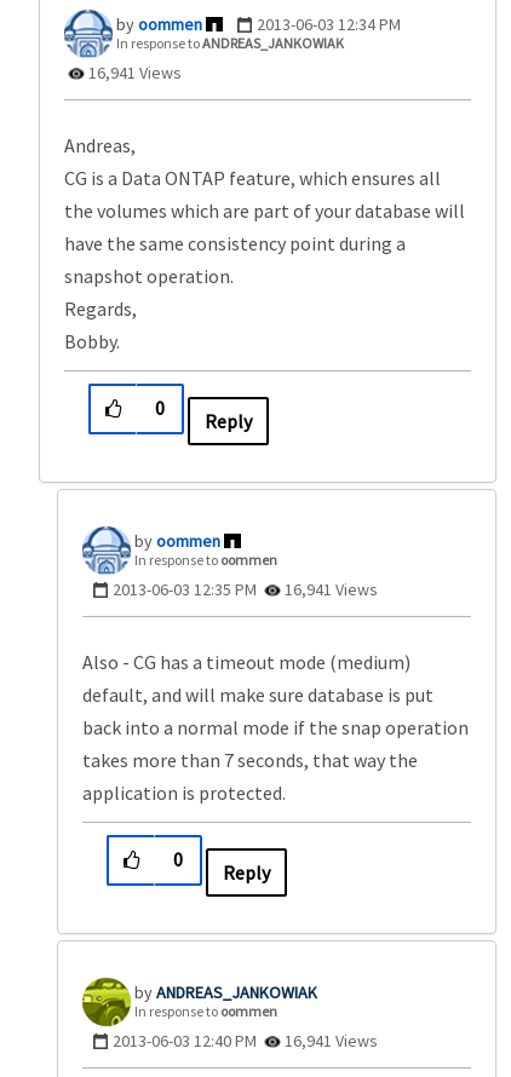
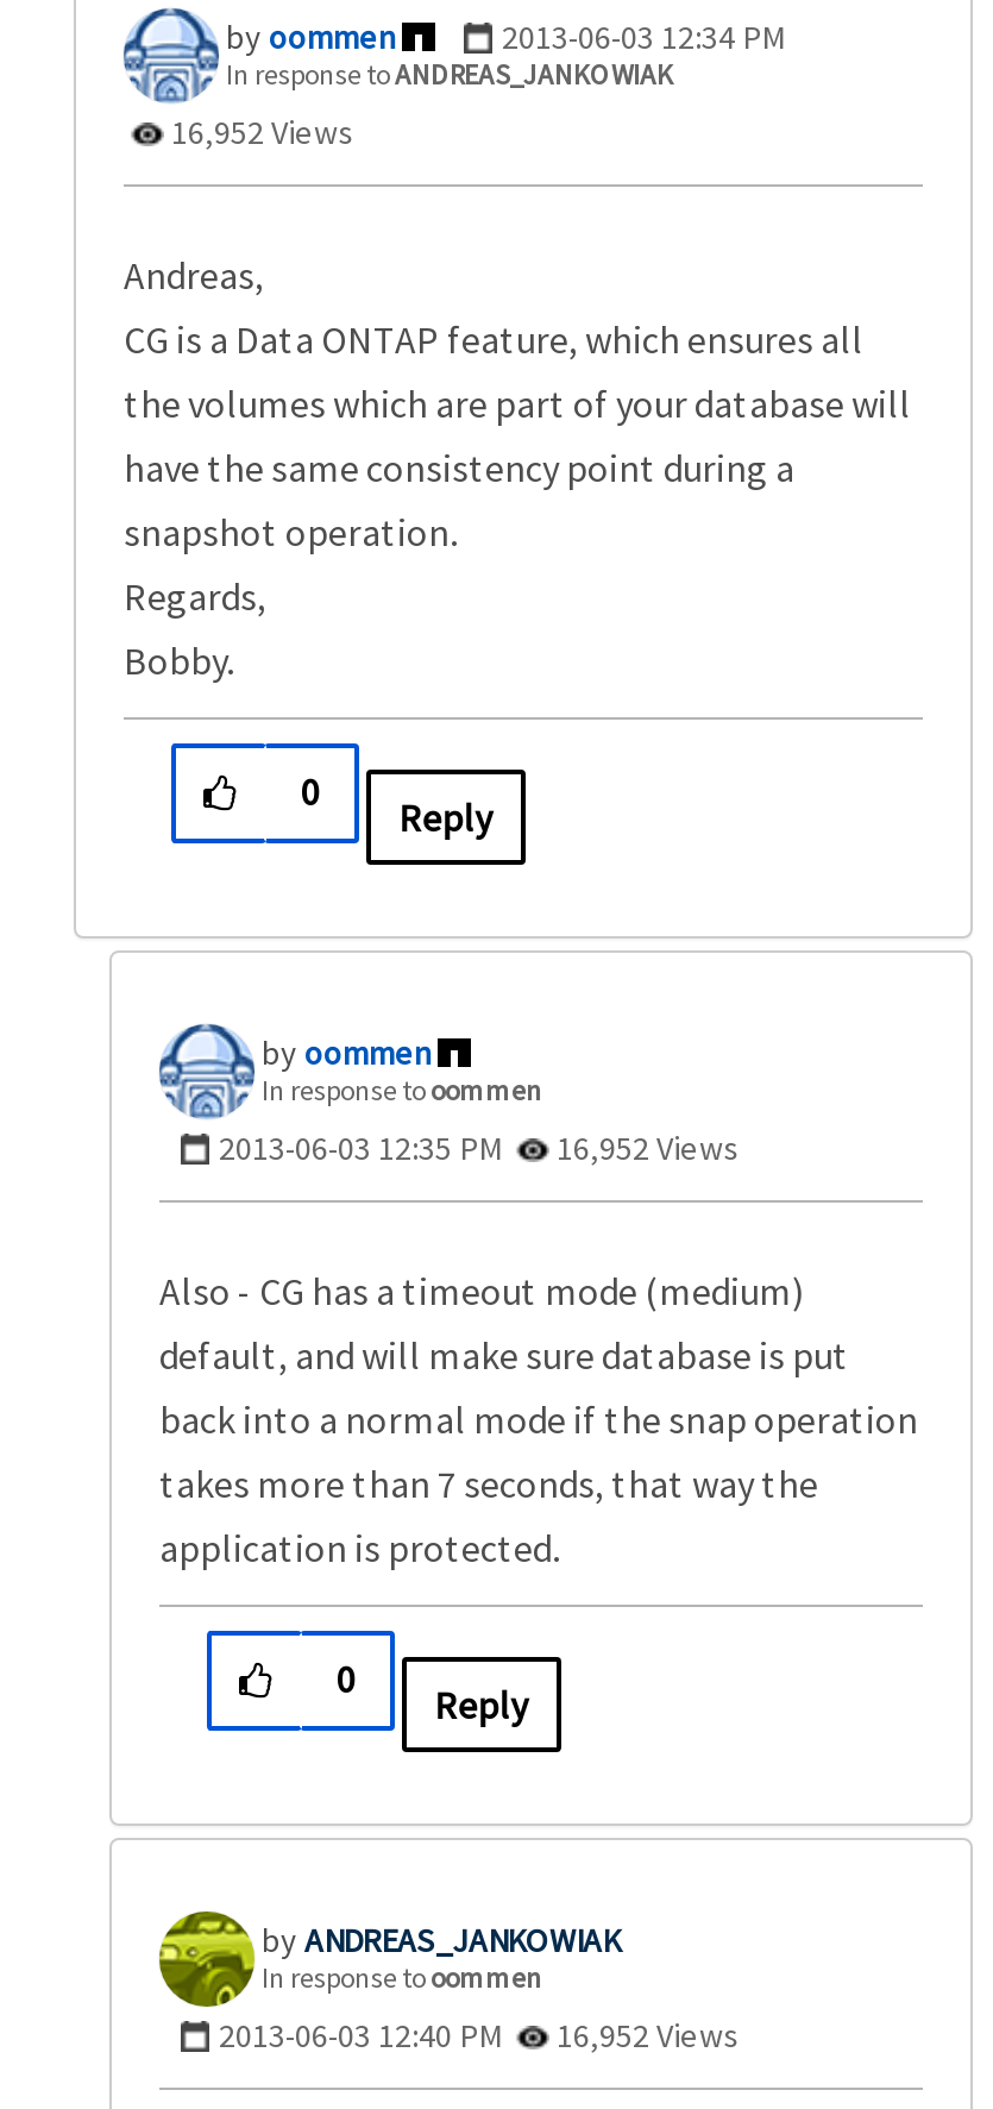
- 16,941 Views
+ 16,952 Views

- 2013-06-03 12:35 PM 16,941 Views
+ 2013-06-03 12:35 PM 16,952 Views

- 2013-06-03 12:40 PM 16,941 Views
+ 2013-06-03 12:40 PM 16,952 Views
